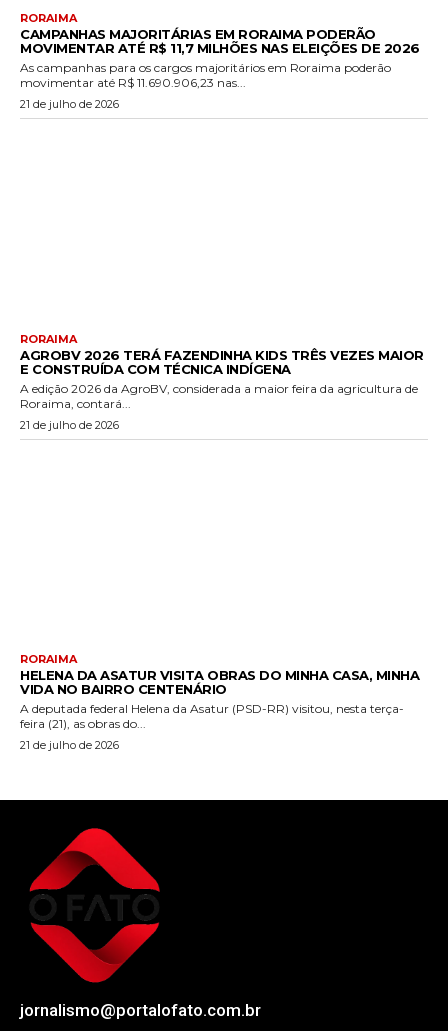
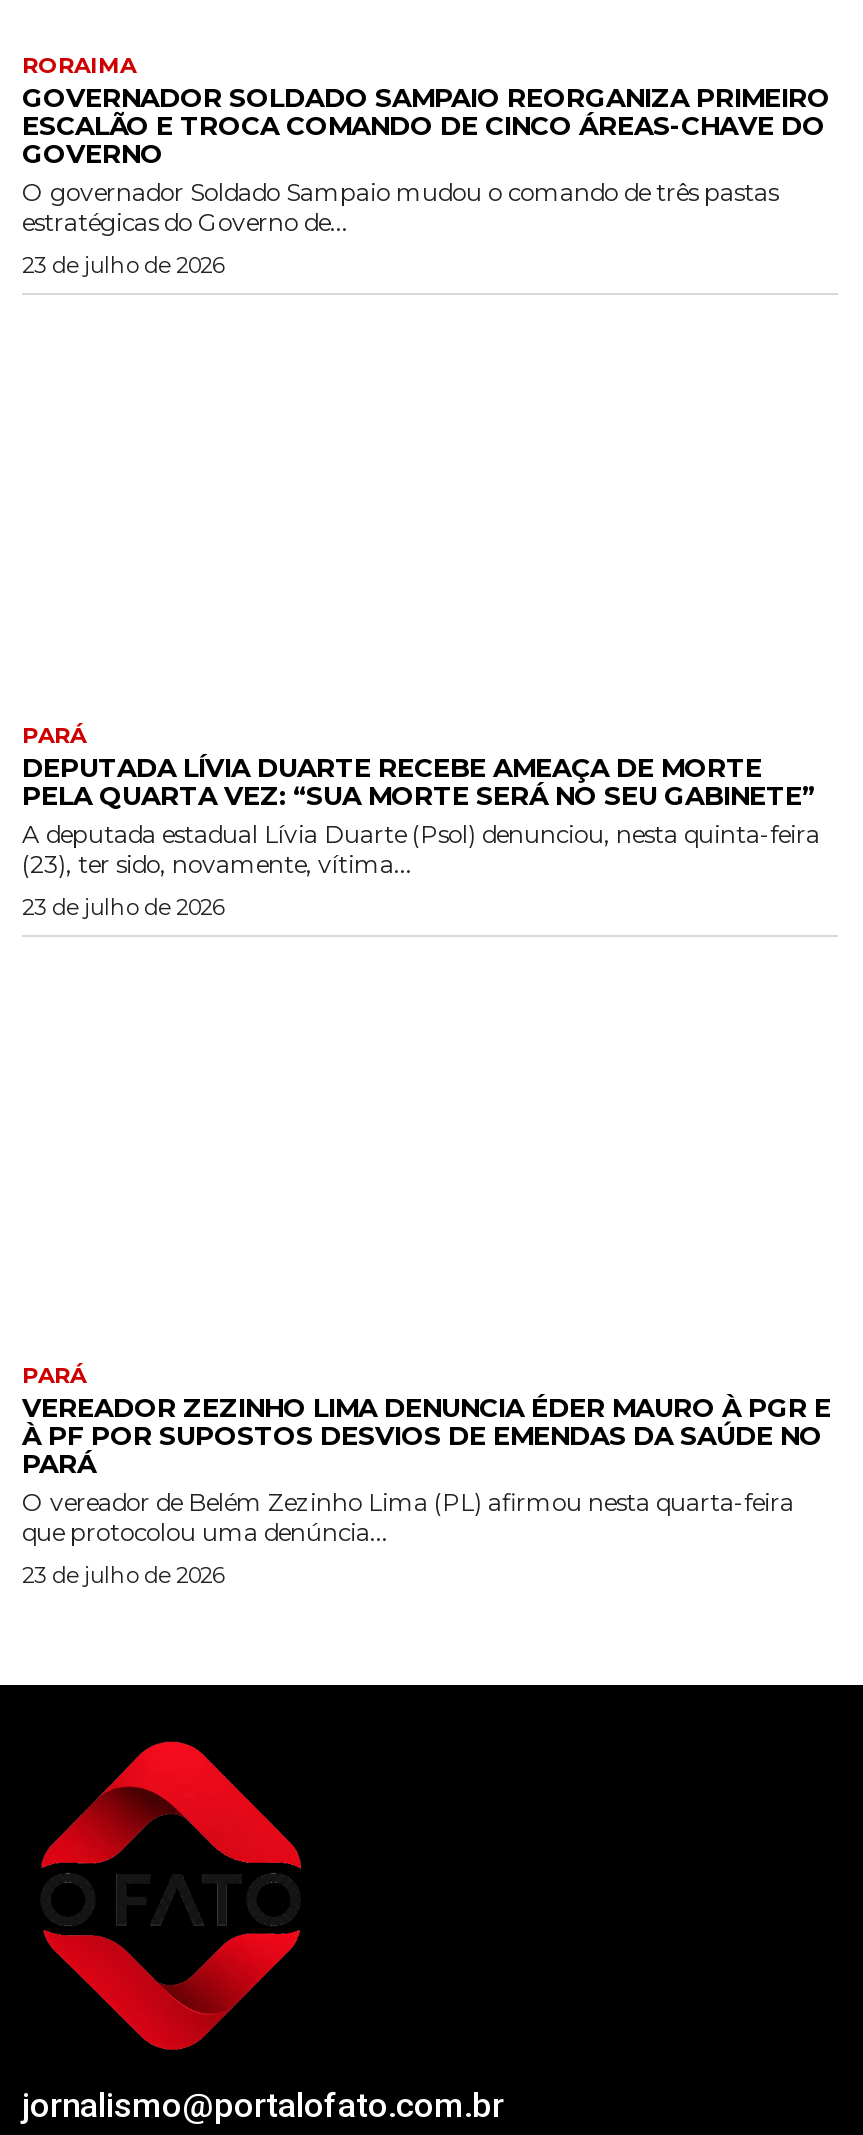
- CAMPANHAS MAJORITÁRIAS EM RORAIMA PODERÃO
- MOVIMENTAR ATÉ R$ 11,7 MILHÕES NAS ELEIÇÕES DE 2026
- As campanhas para os cargos majoritários em Roraima poderão
- movimentar até R$ 11.690.906,23 nas...
+ GOVERNADOR SOLDADO SAMPAIO REORGANIZA PRIMEIRO
+ ESCALÃO E TROCA COMANDO DE CINCO ÁREAS-CHAVE DO
+ GOVERNO
+ O governador Soldado Sampaio mudou o comando de três pastas
+ estratégicas do Governo de...

- 21 de julho de 2026
+ 23 de julho de 2026

- RORAIMA
- AGROBV 2026 TERÁ FAZENDINHA KIDS TRÊS VEZES MAIOR
- E CONSTRUÍDA COM TÉCNICA INDÍGENA
- A edição 2026 da AgroBV, considerada a maior feira da agricultura de
- Roraima, contará...
+ PARÁ
+ DEPUTADA LÍVIA DUARTE RECEBE AMEAÇA DE MORTE
+ PELA QUARTA VEZ: “SUA MORTE SERÁ NO SEU GABINETE”
+ A deputada estadual Lívia Duarte (Psol) denunciou, nesta quinta-feira
+ (23), ter sido, novamente, vítima...

- 21 de julho de 2026
+ 23 de julho de 2026

- RORAIMA
- HELENA DA ASATUR VISITA OBRAS DO MINHA CASA, MINHA
- VIDA NO BAIRRO CENTENÁRIO
- A deputada federal Helena da Asatur (PSD-RR) visitou, nesta terça-
- feira (21), as obras do...
+ PARÁ
+ VEREADOR ZEZINHO LIMA DENUNCIA ÉDER MAURO À PGR E
+ À PF POR SUPOSTOS DESVIOS DE EMENDAS DA SAÚDE NO
+ PARÁ
+ O vereador de Belém Zezinho Lima (PL) afirmou nesta quarta-feira
+ que protocolou uma denúncia...

- 21 de julho de 2026
+ 23 de julho de 2026
